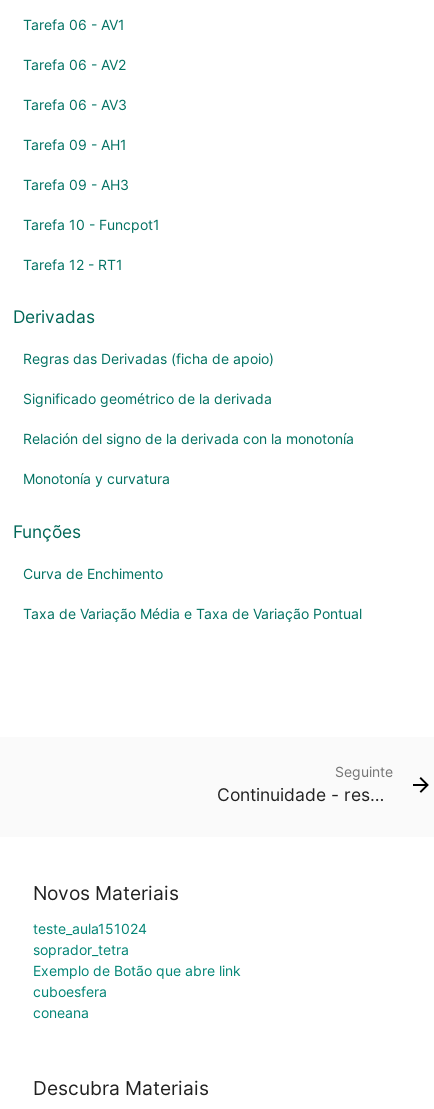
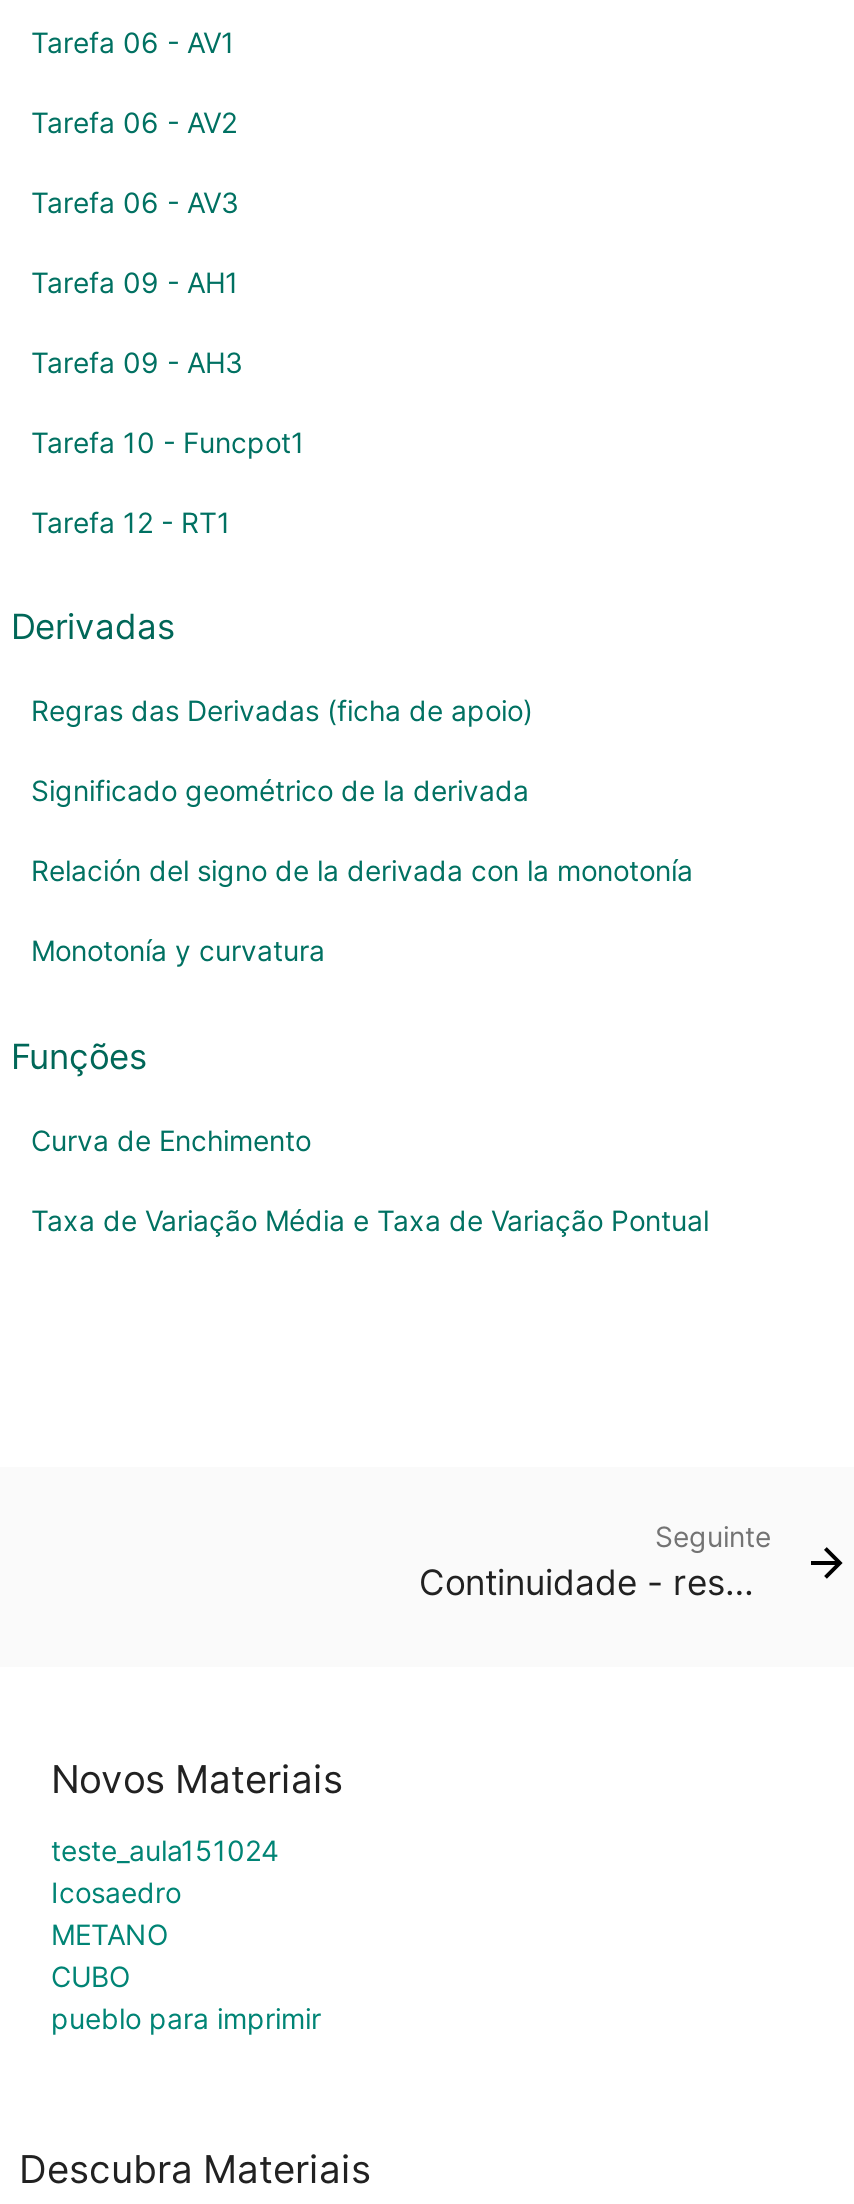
- soprador_tetra
- Exemplo de Botão que abre link
- cuboesfera
- coneana
+ Icosaedro
+ METANO
+ CUBO
+ pueblo para imprimir
